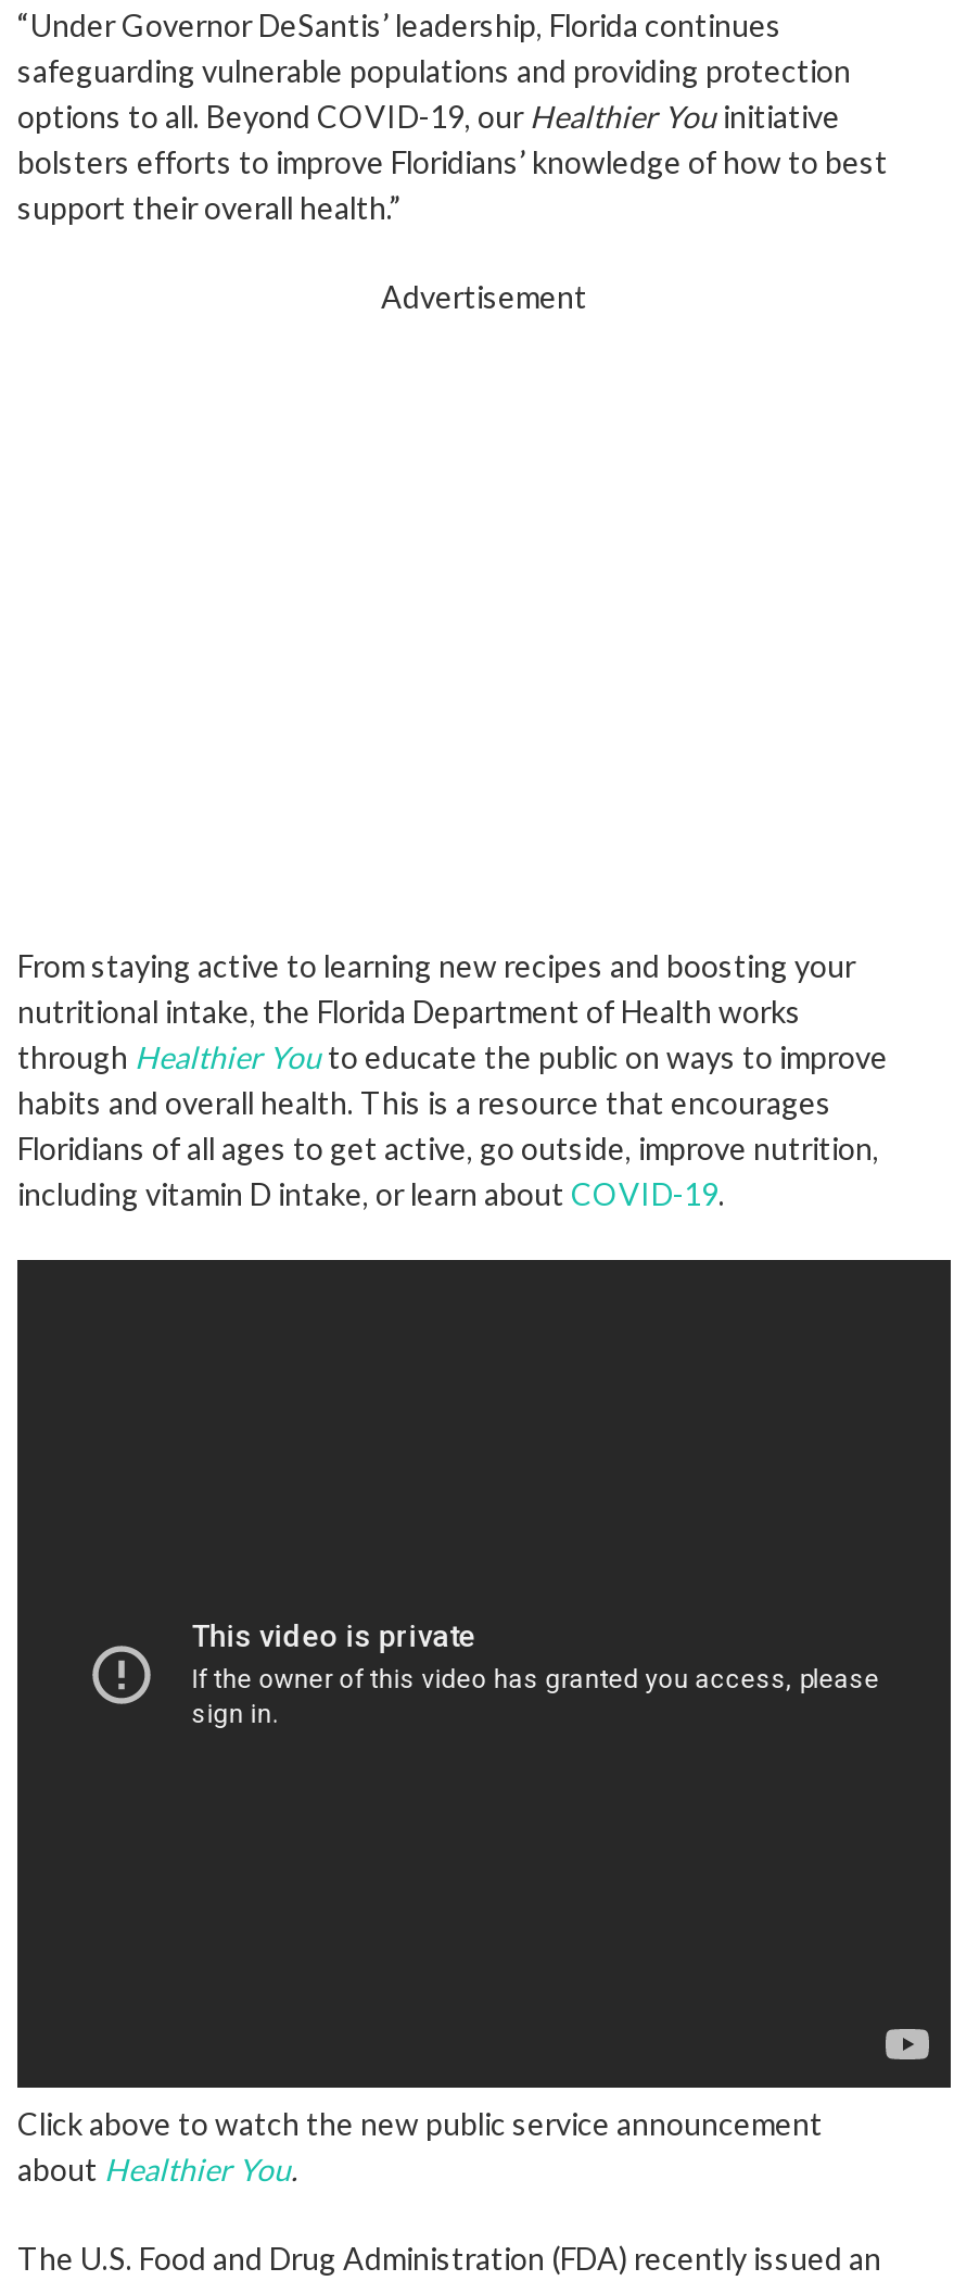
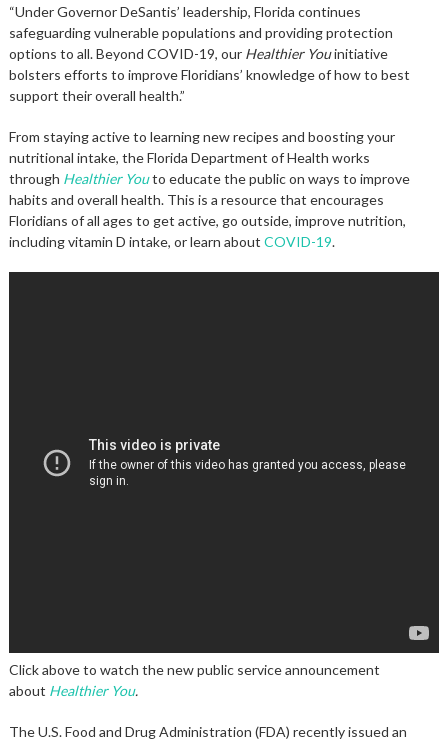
- Advertisement
